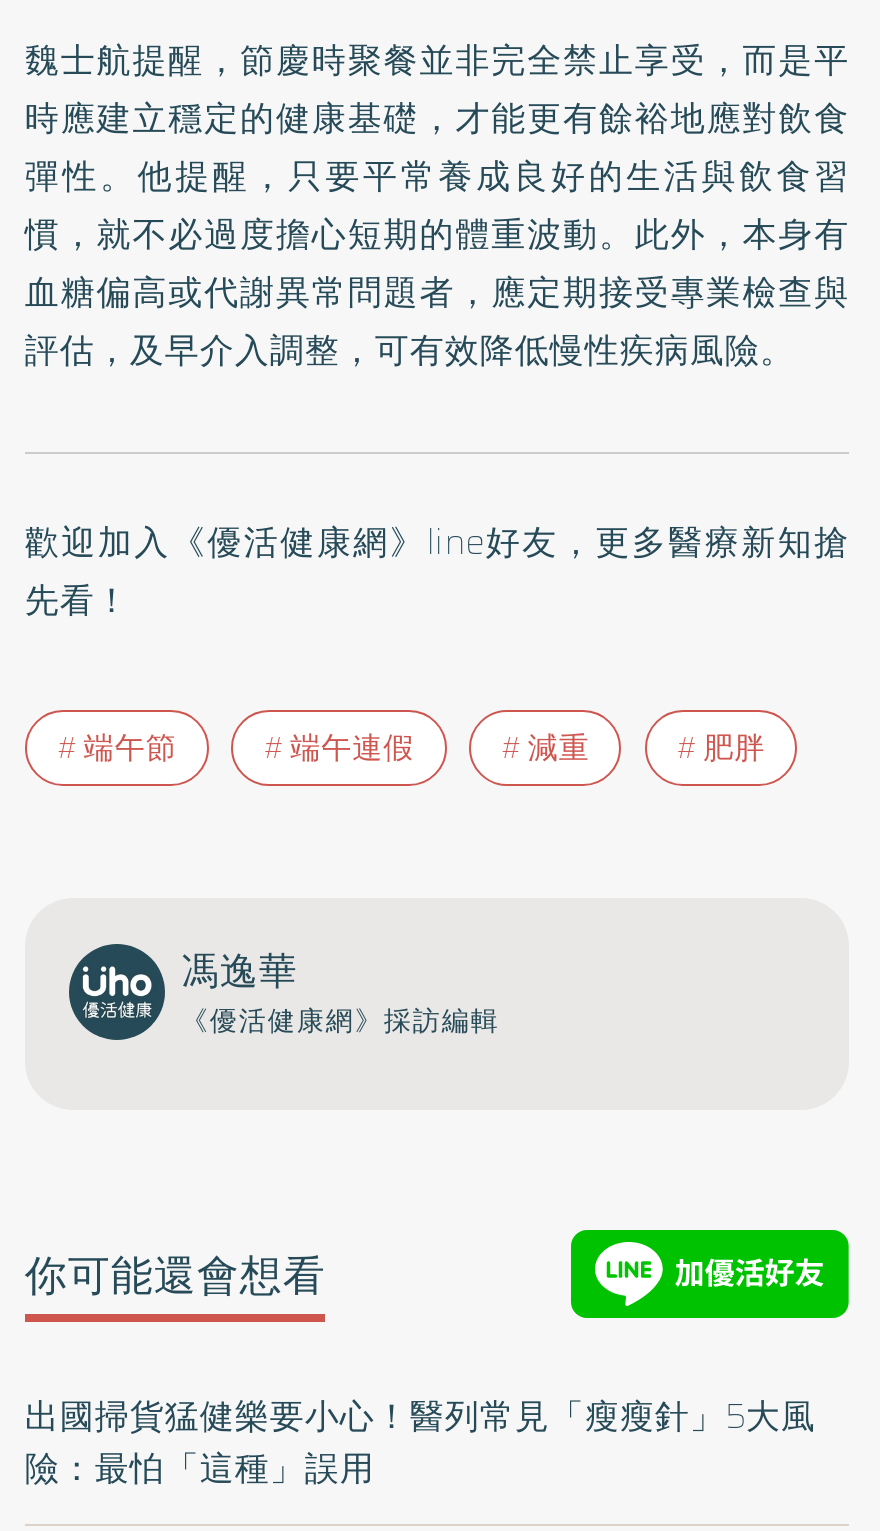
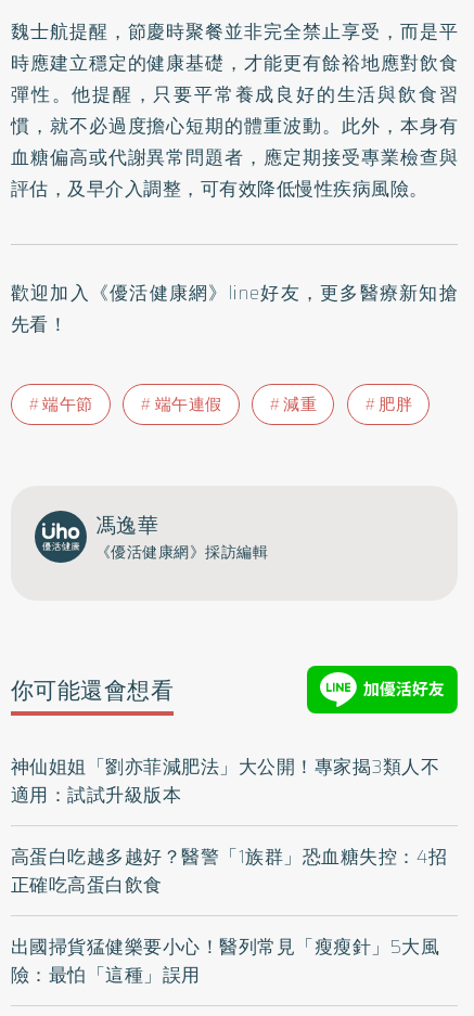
+ 神仙姐姐「劉亦菲減肥法」大公開！專家揭3類人不
+ 適用：試試升級版本
+ 高蛋白吃越多越好？醫警「1族群」恐血糖失控：4招
+ 正確吃高蛋白飲食
